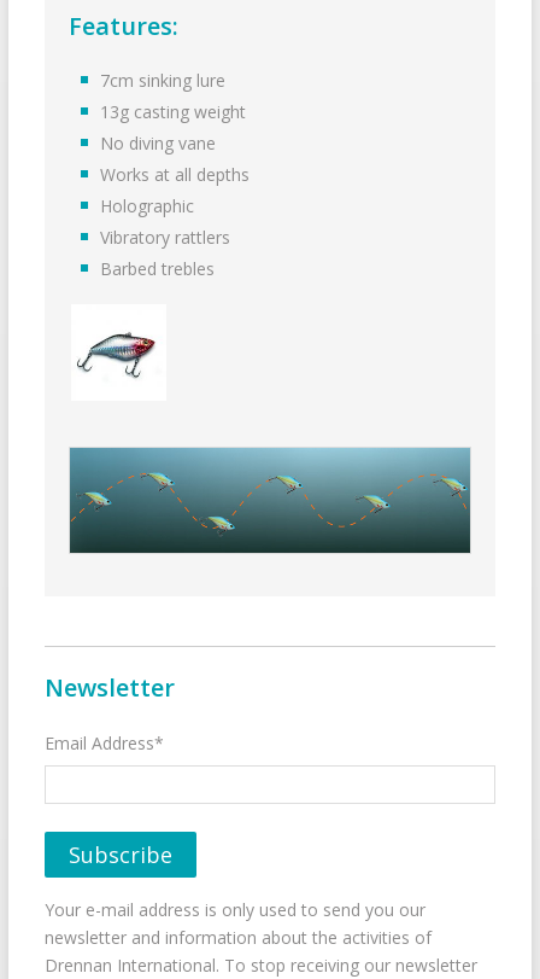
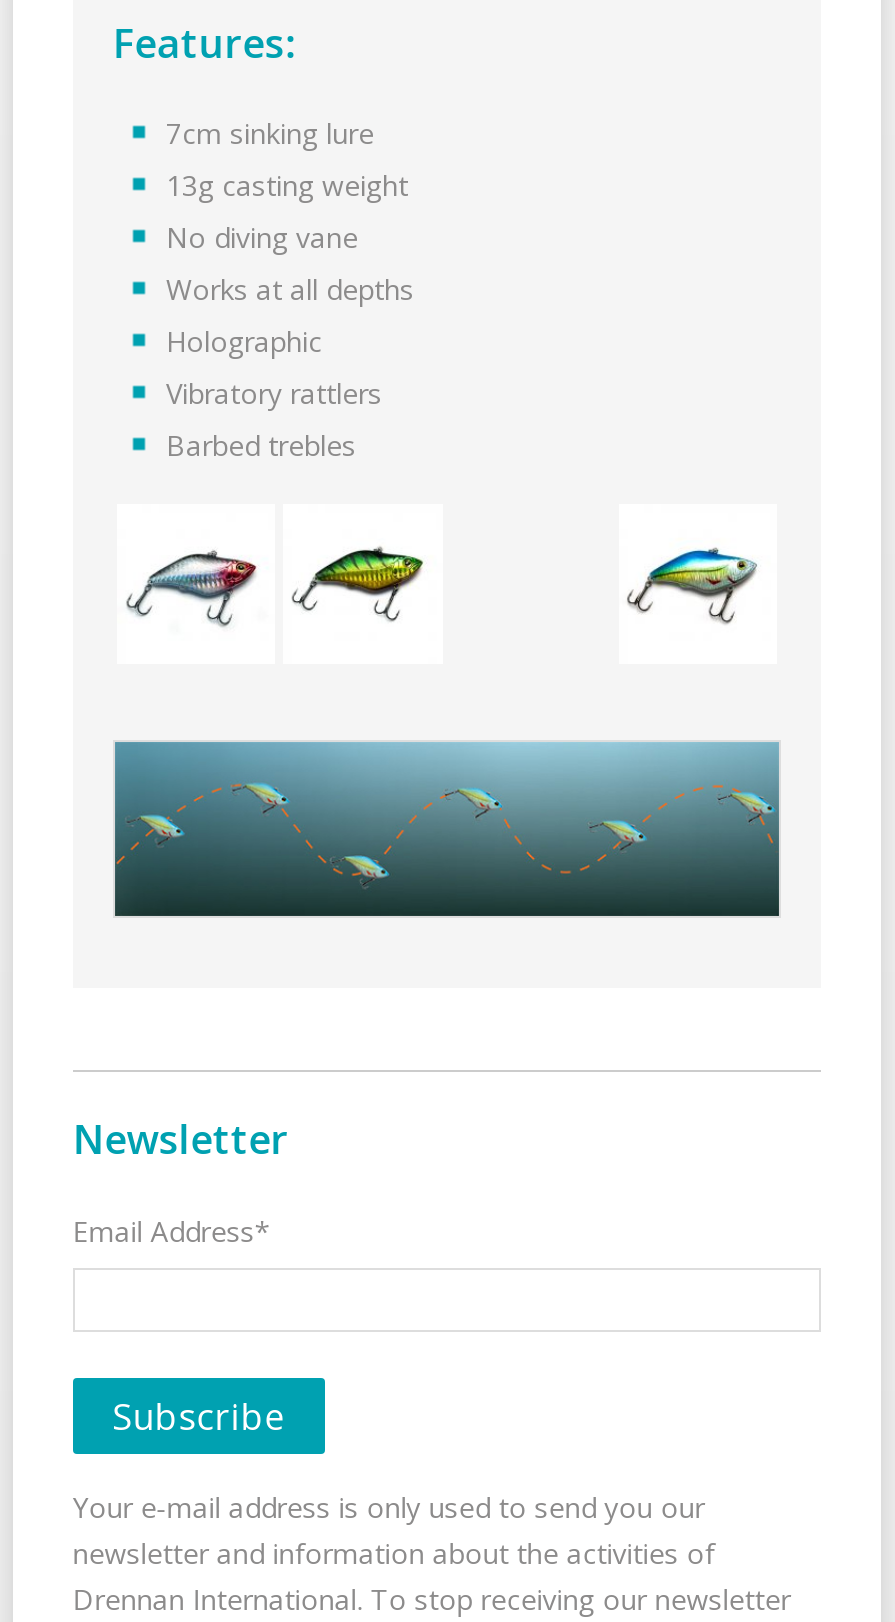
+ [image]

+ [image]
